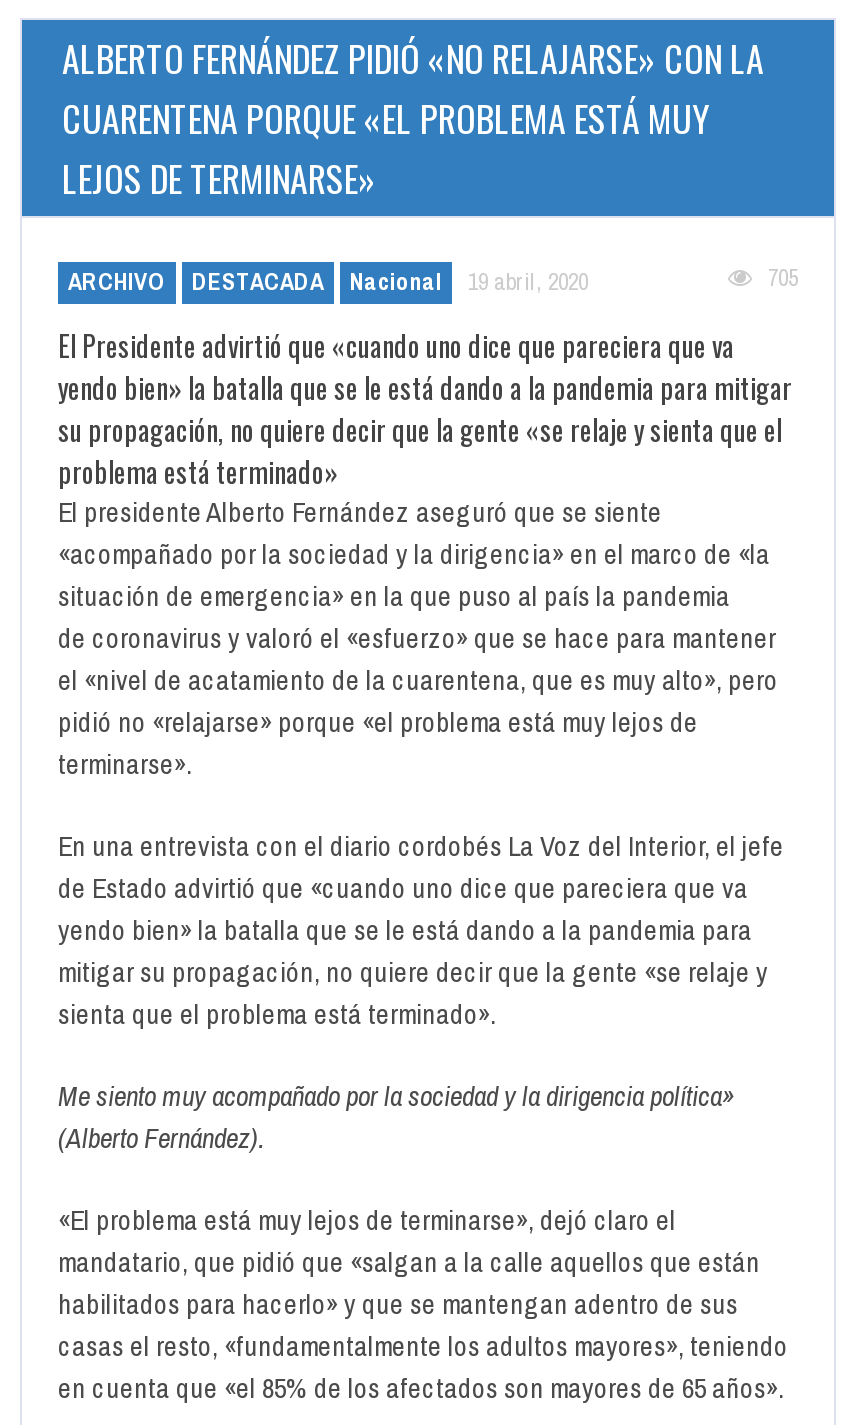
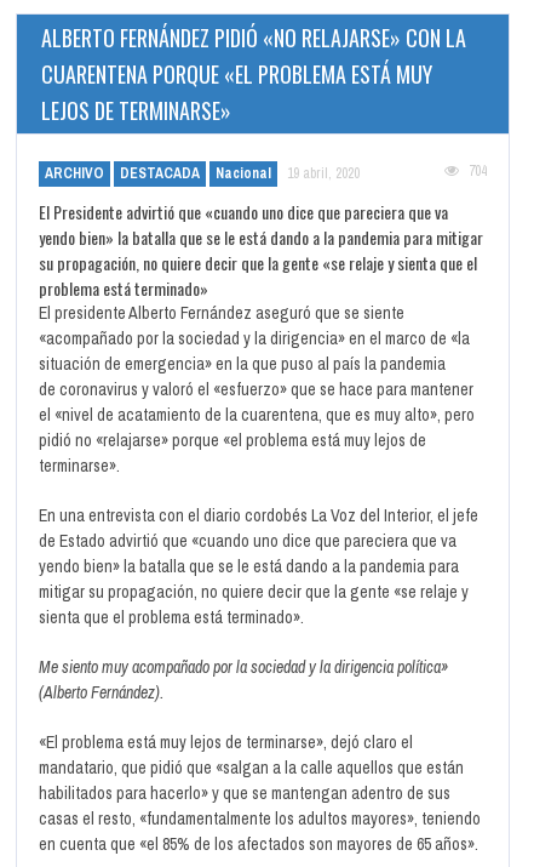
- 705
+ 704
